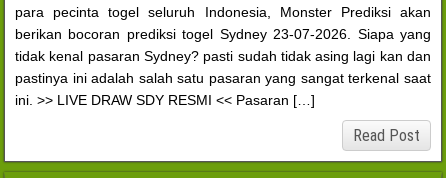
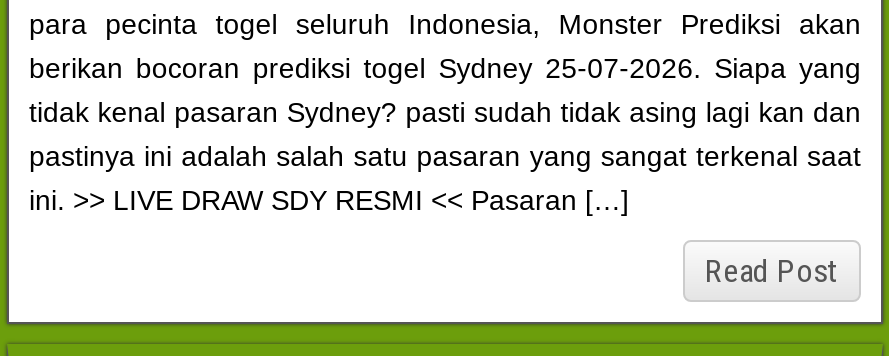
- berikan bocoran prediksi togel Sydney 23-07-2026. Siapa yang
+ berikan bocoran prediksi togel Sydney 25-07-2026. Siapa yang
